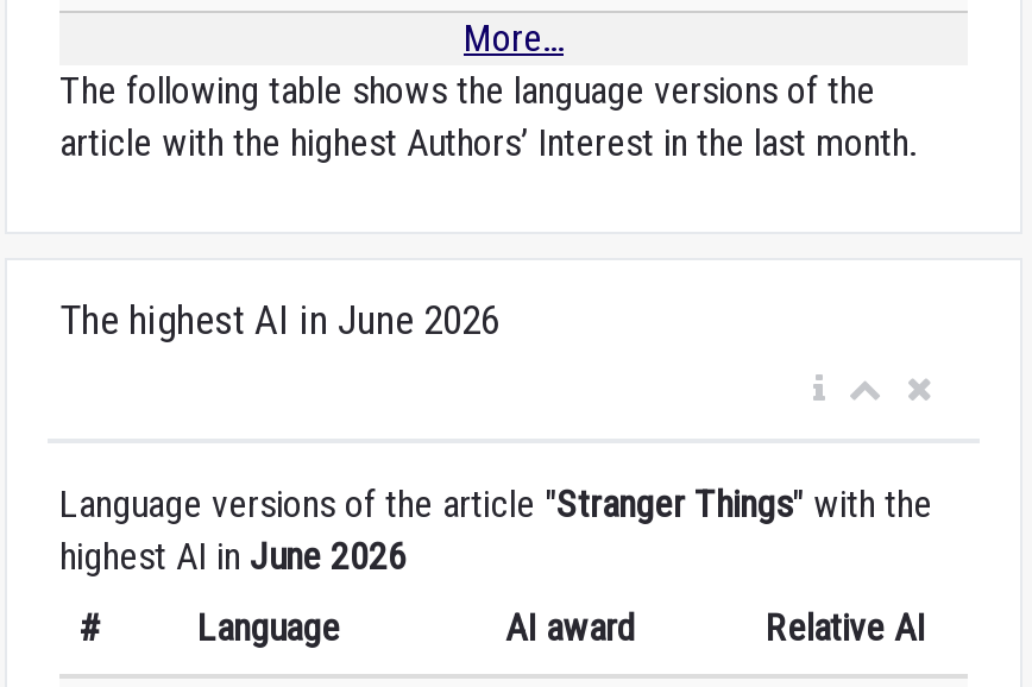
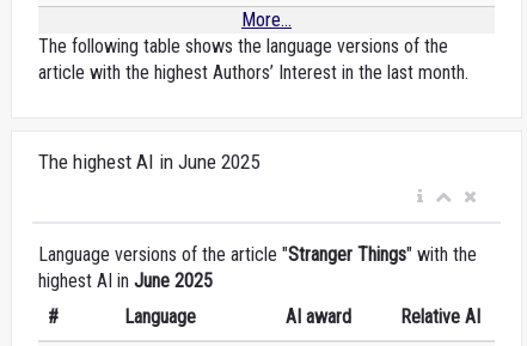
- The highest AI in June 2026
+ The highest AI in June 2025

- highest AI in June 2026
+ highest AI in June 2025
